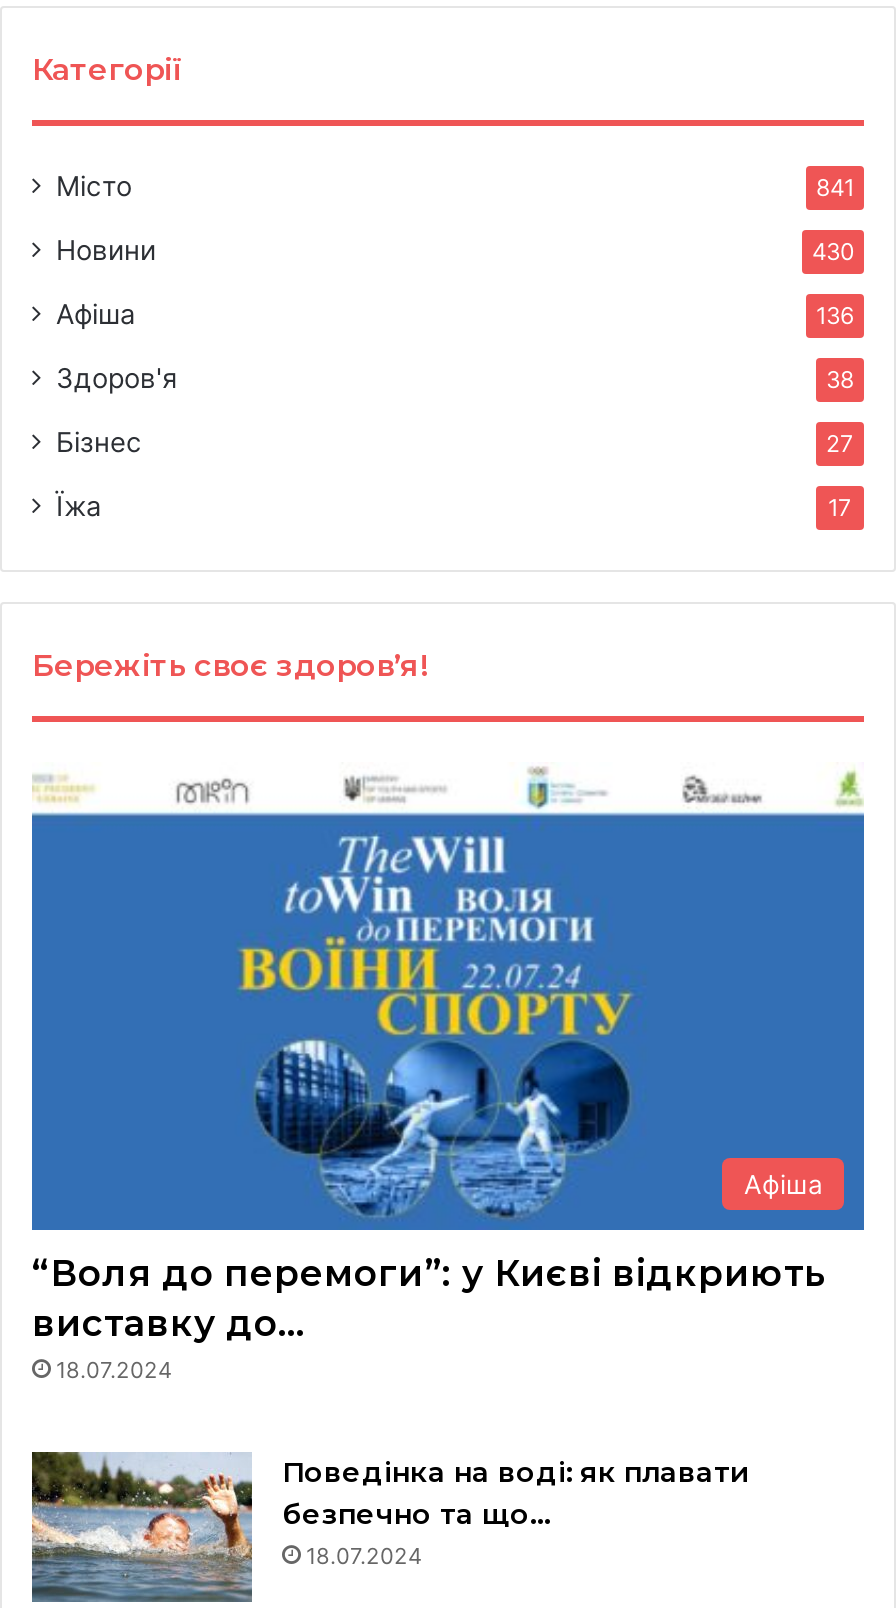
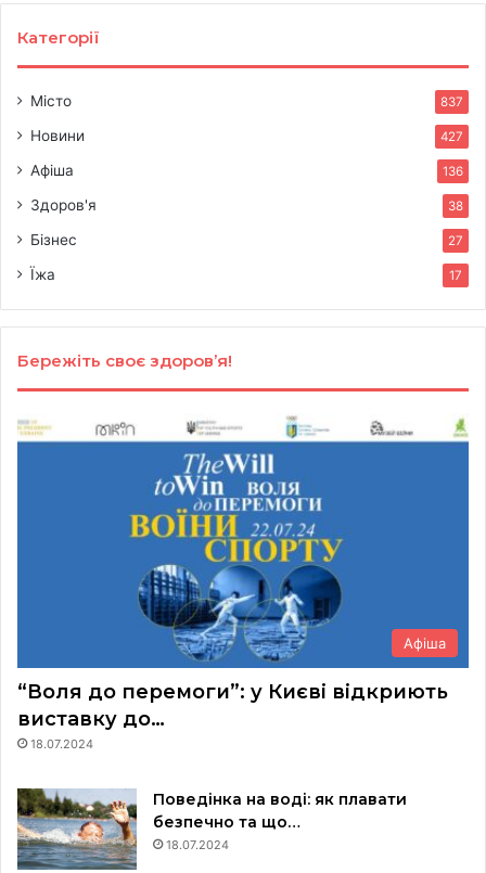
- 841
+ 837

- 430
+ 427
